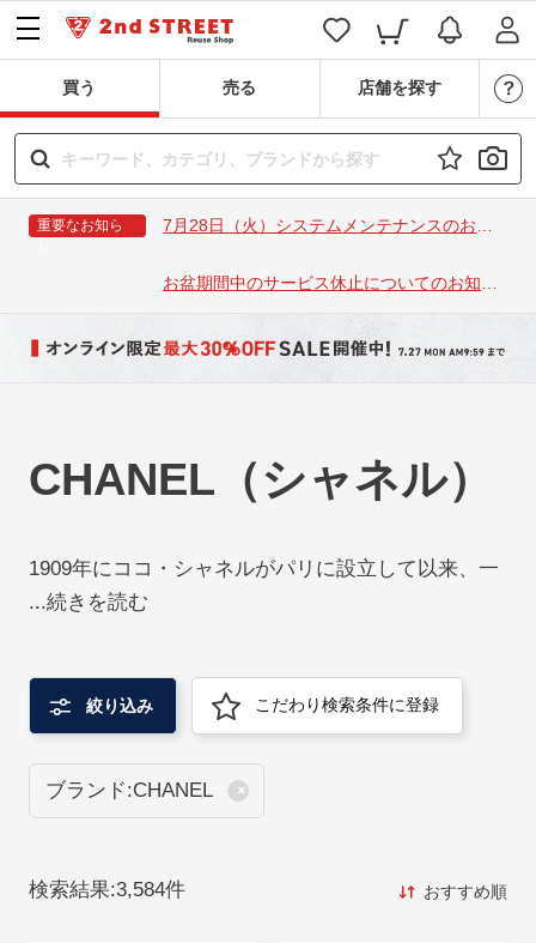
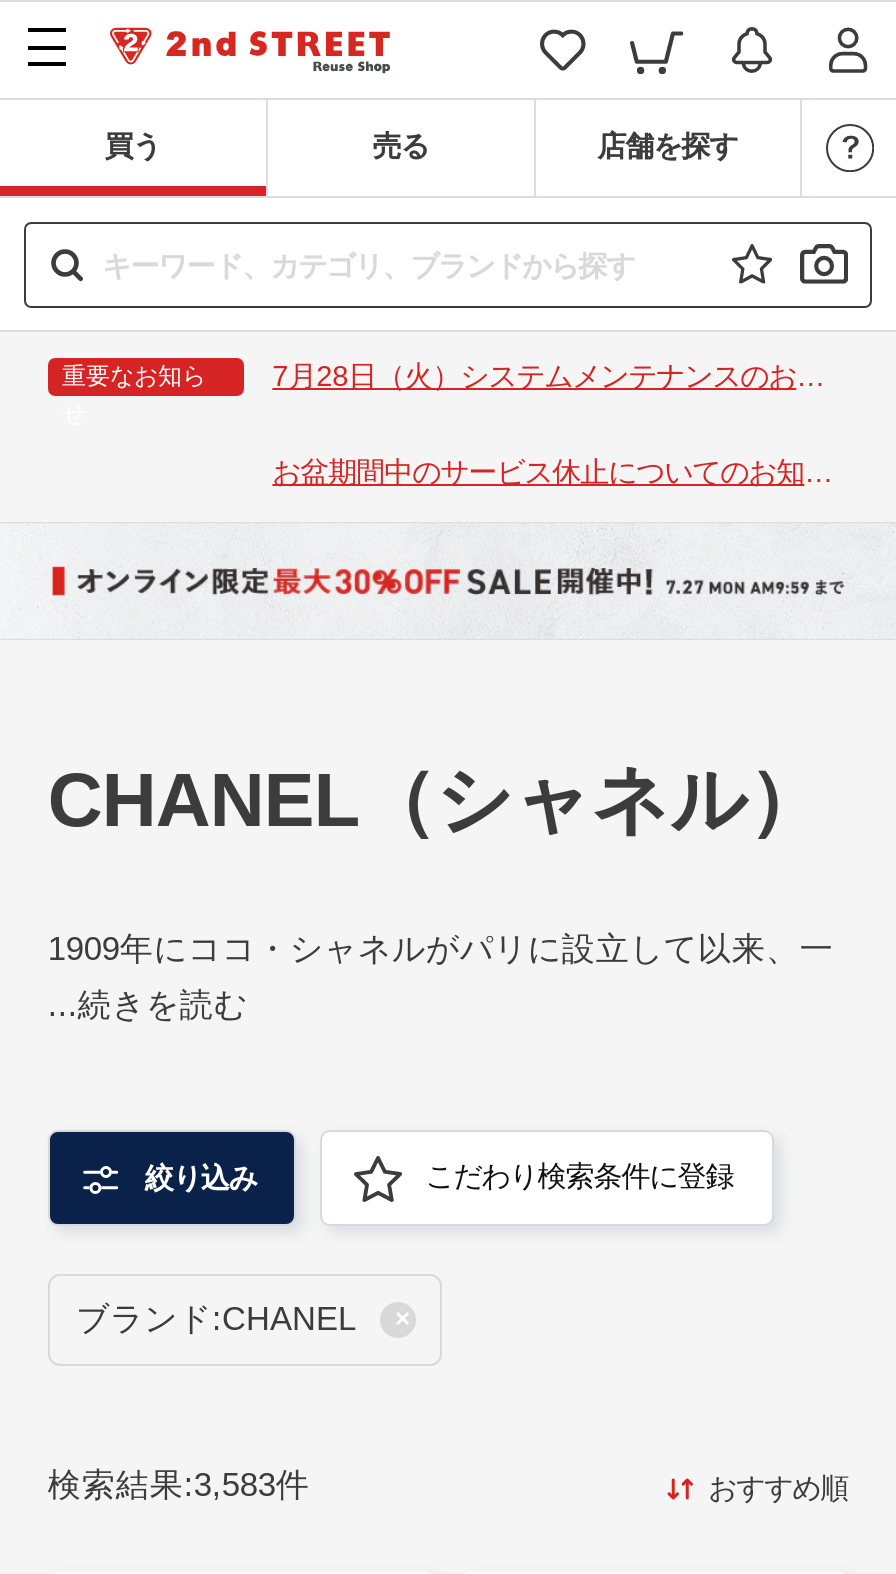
- 検索結果:3,584件
+ 検索結果:3,583件
